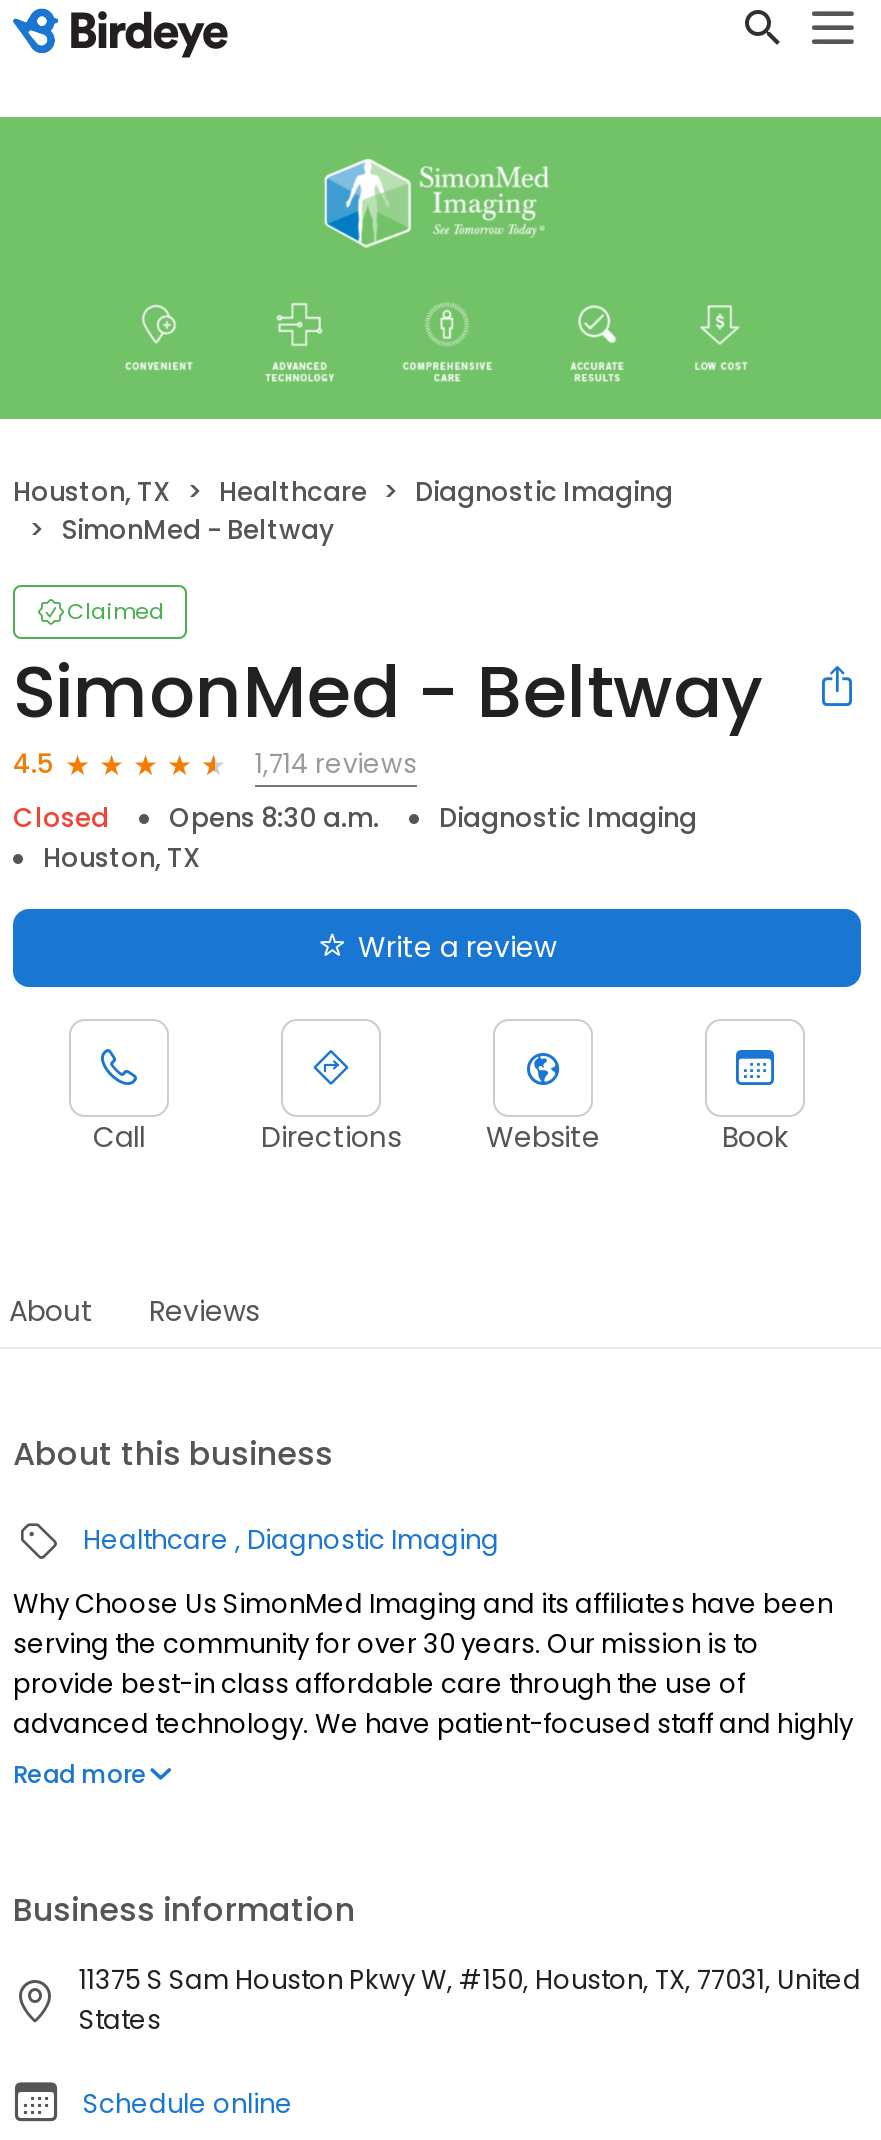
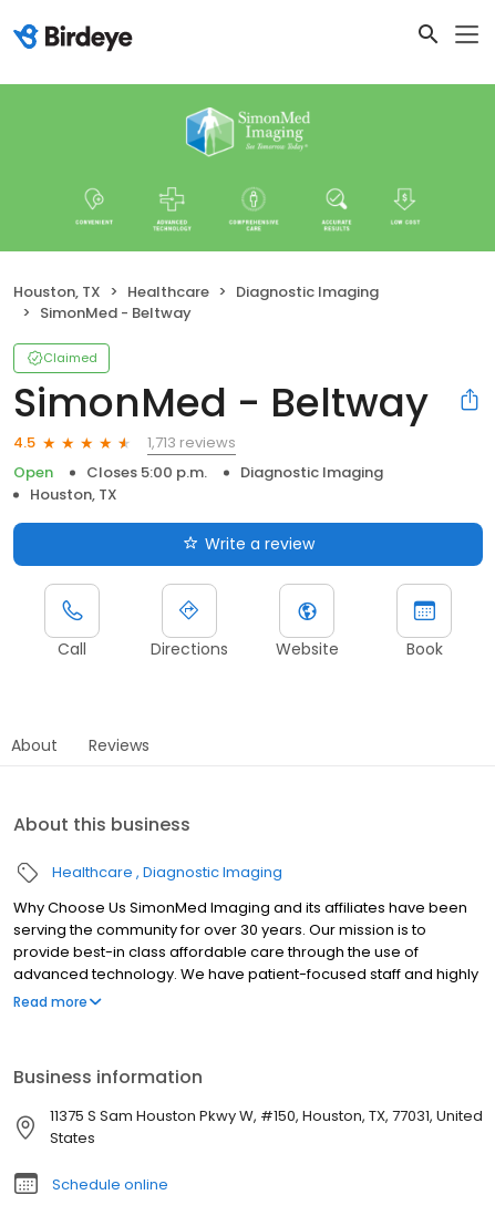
- 1,714 reviews
- Closed
- Opens 8:30 a.m.
+ 1,713 reviews
+ Open
+ Closes 5:00 p.m.
